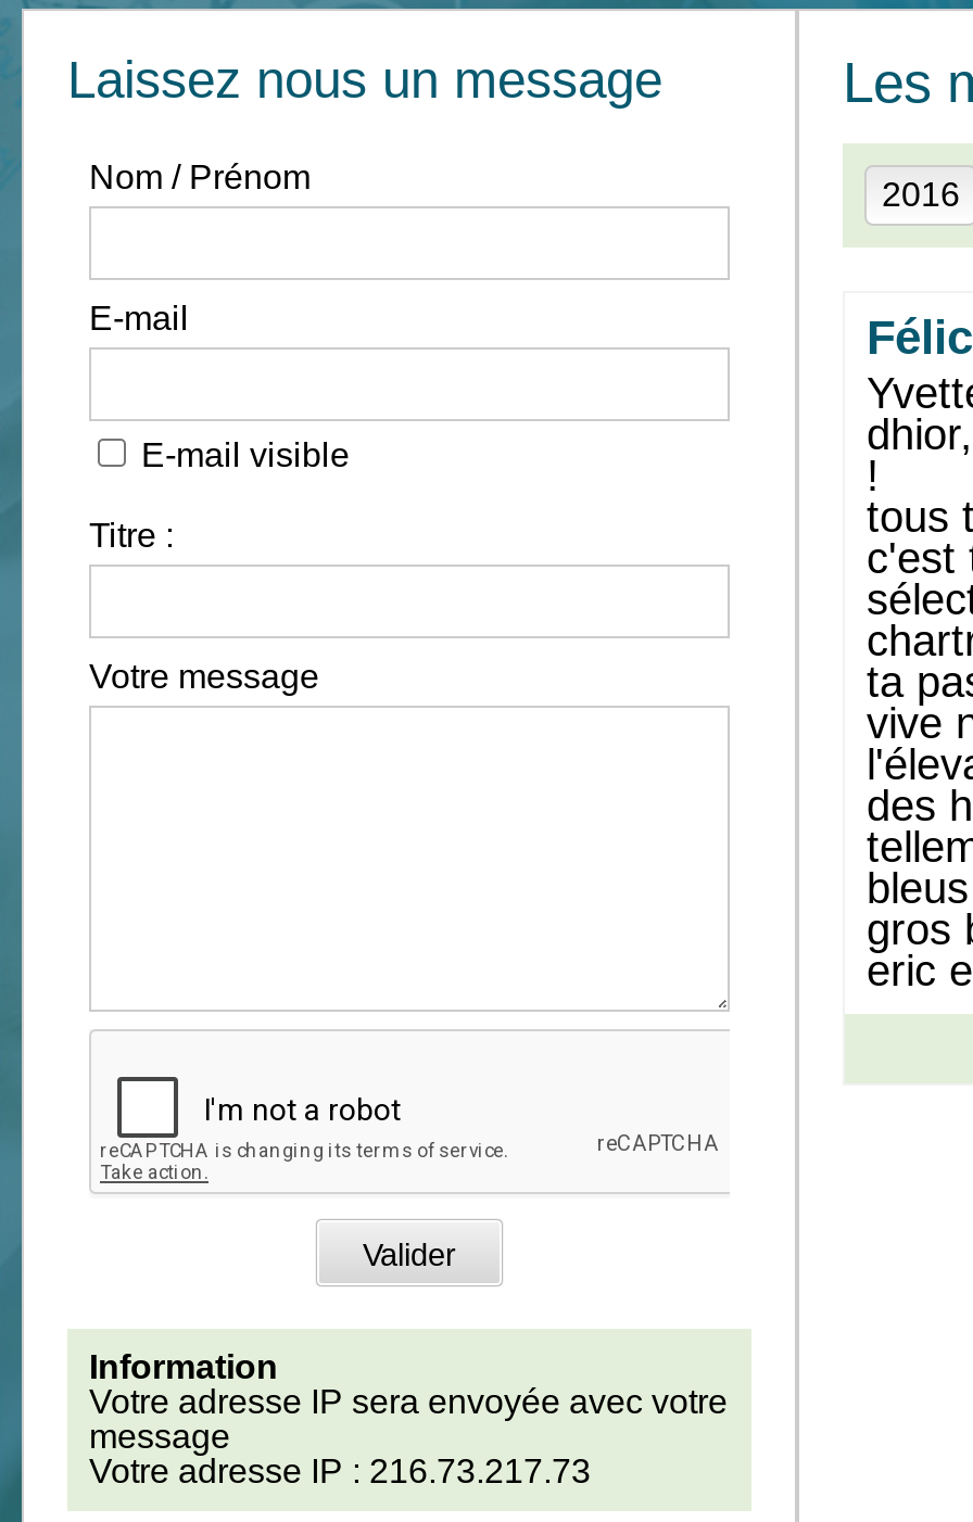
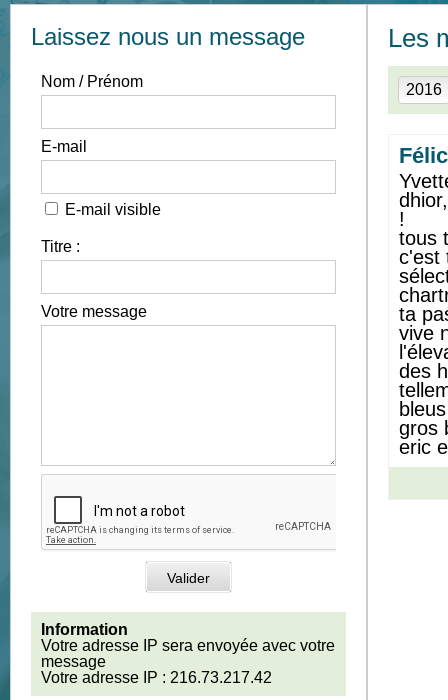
- Votre adresse IP : 216.73.217.73
+ Votre adresse IP : 216.73.217.42
